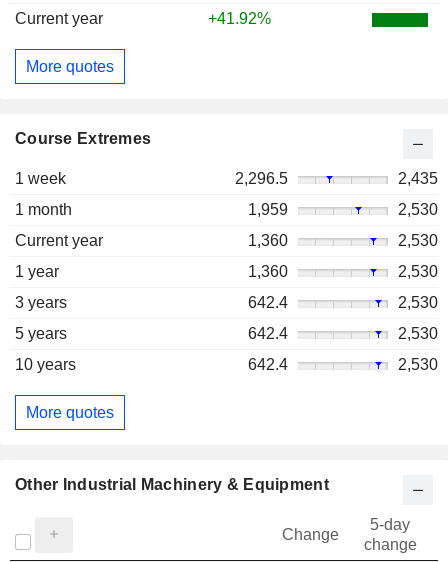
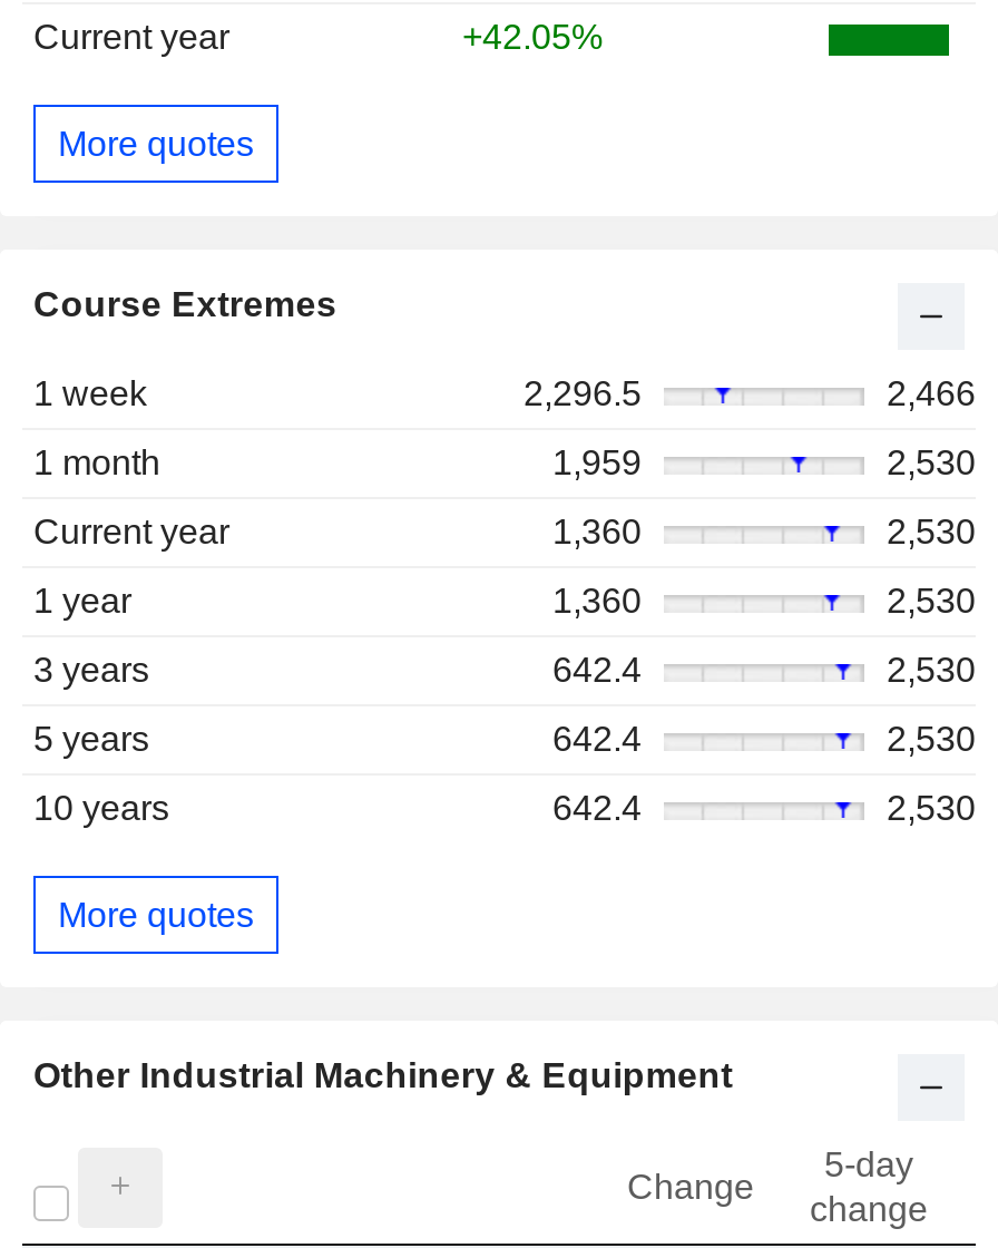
- +41.92%
+ +42.05%

- 2,435
+ 2,466
